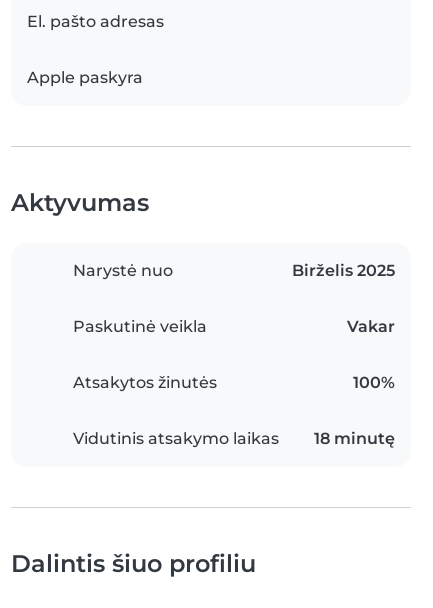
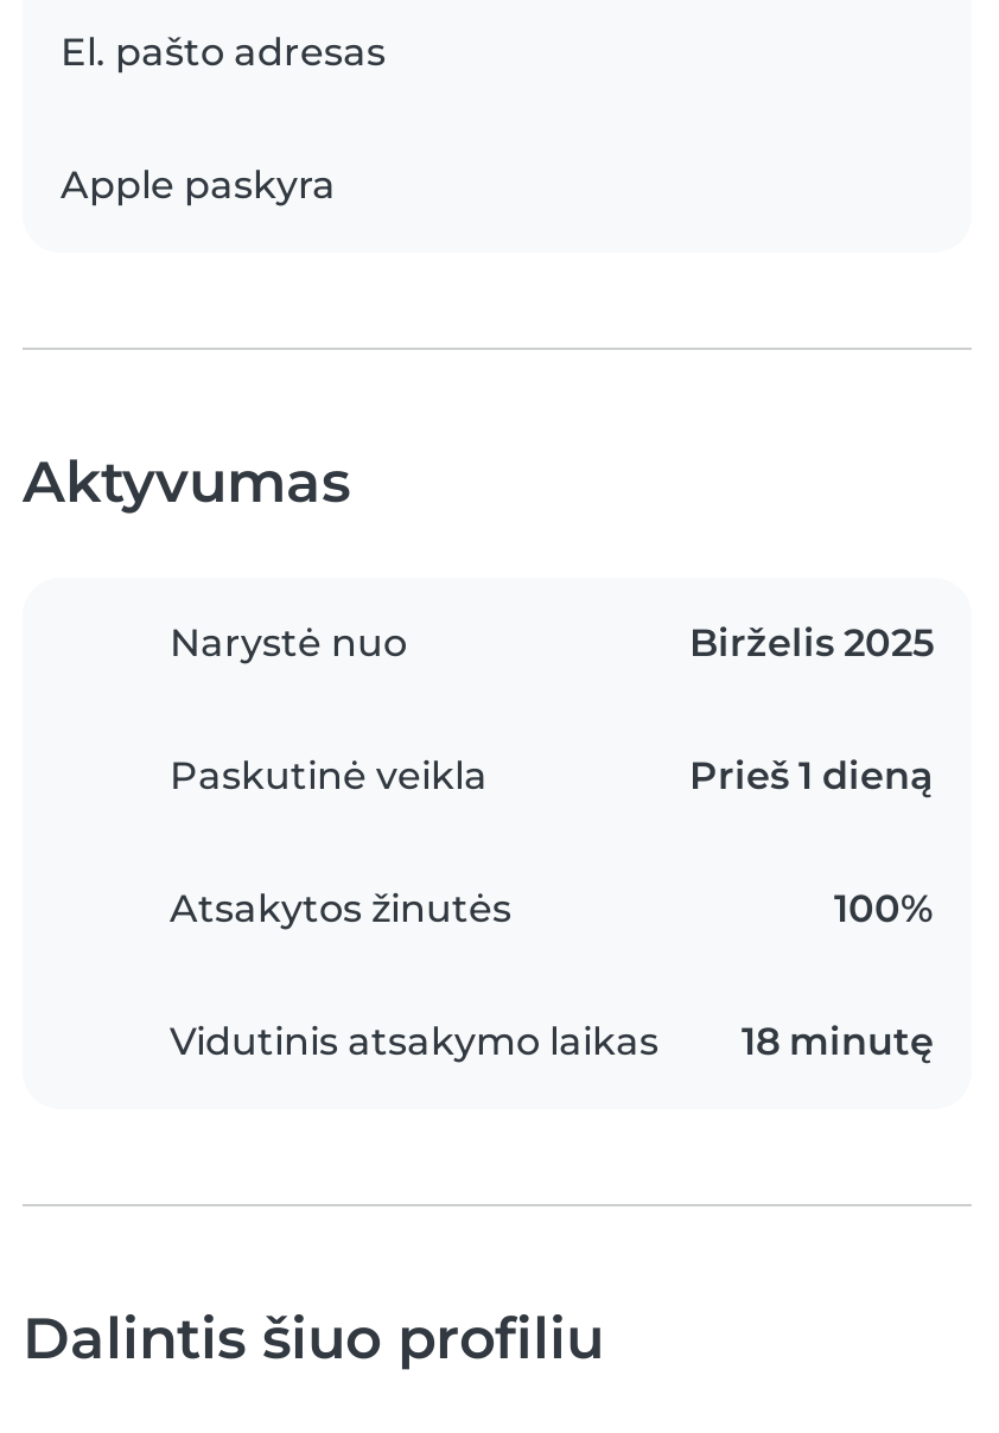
- Vakar
+ Prieš 1 dieną
